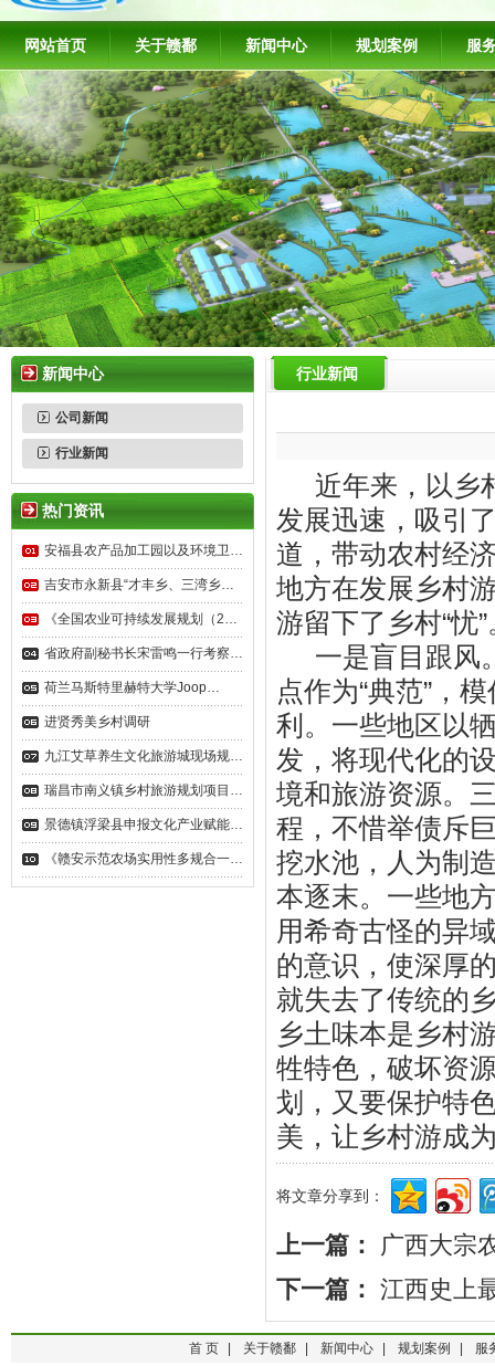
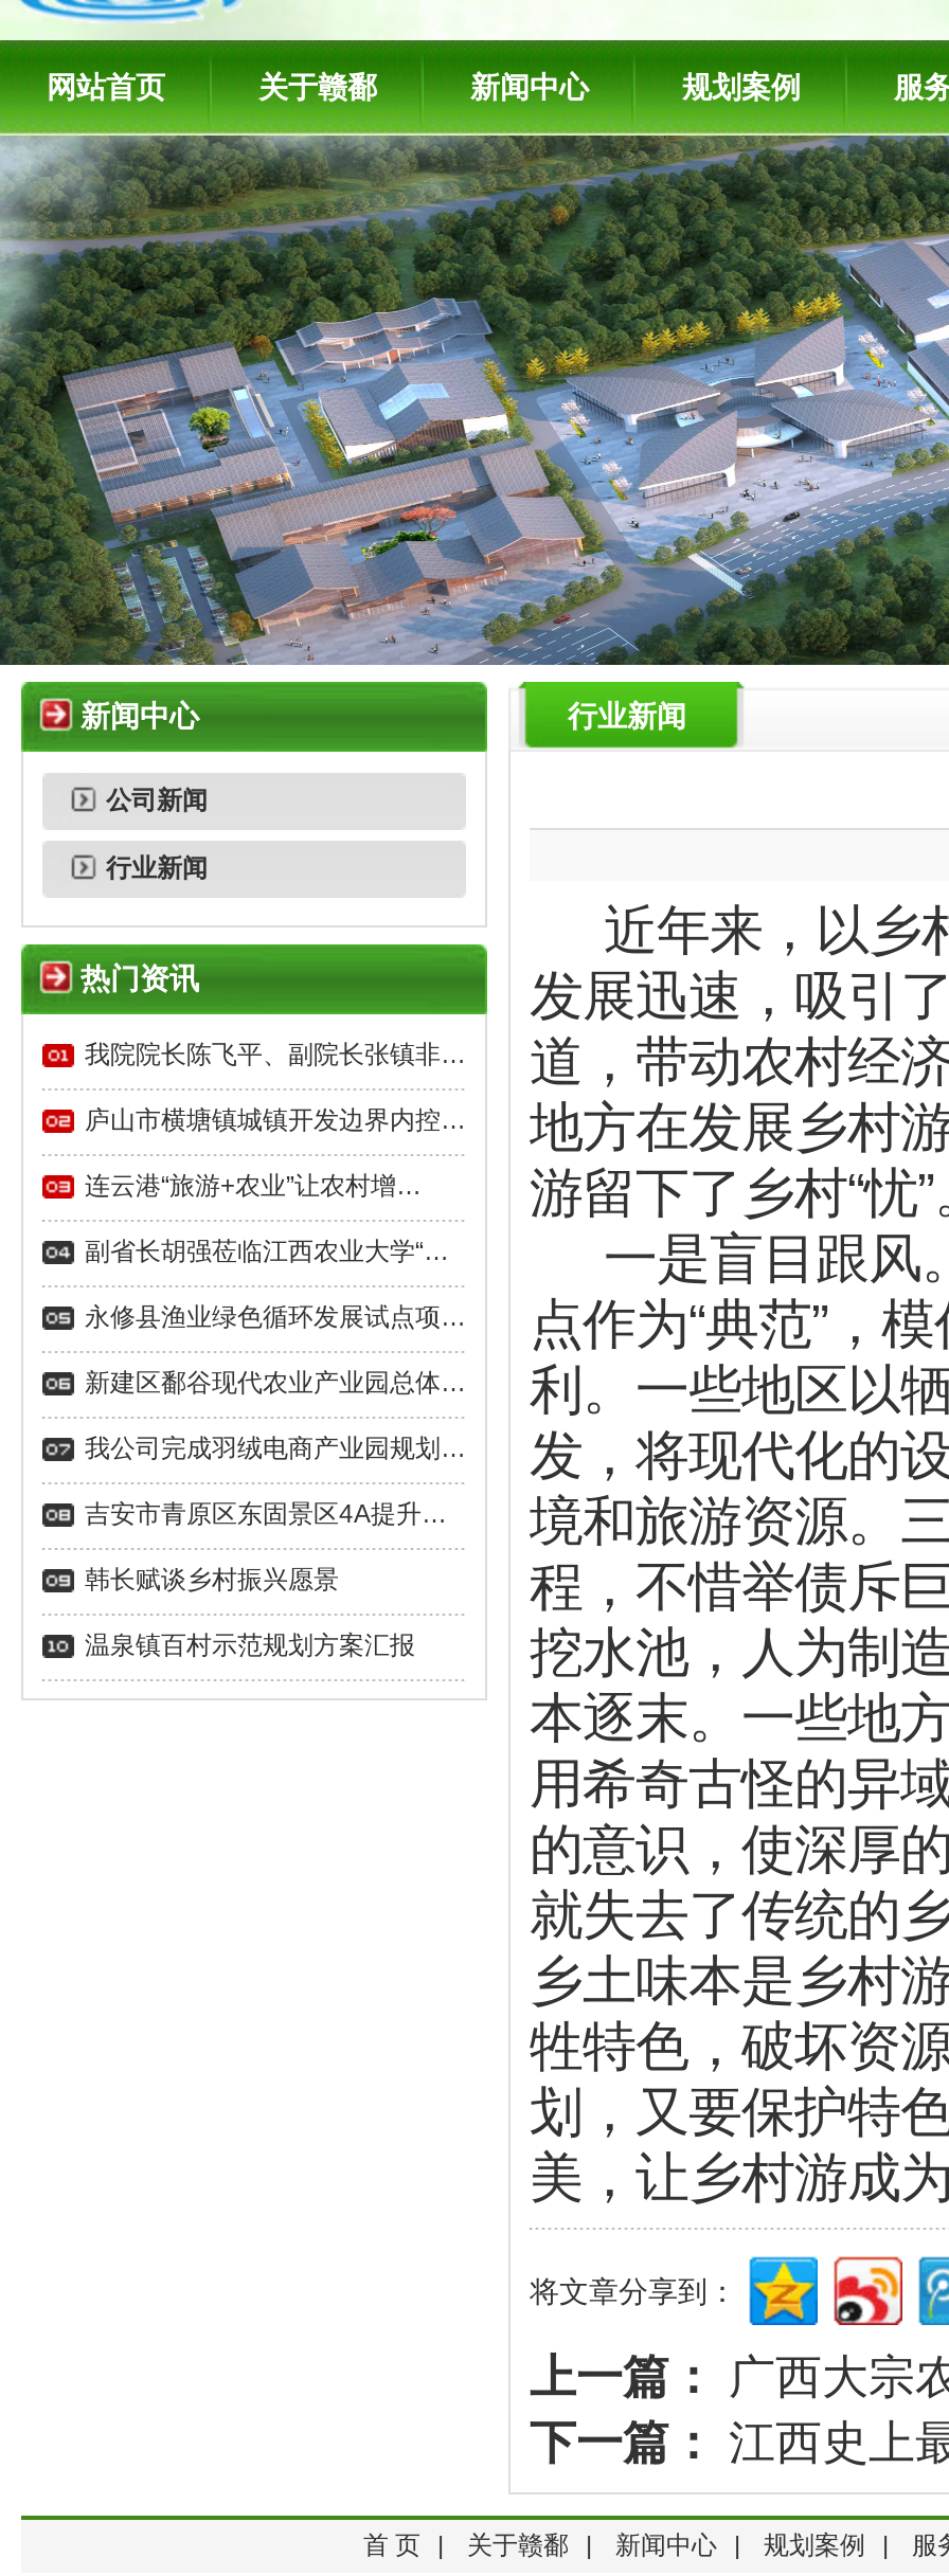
- [image]
+ [image]

- 安福县农产品加工园以及环境卫…
+ 我院院长陈飞平、副院长张镇非…

- 吉安市永新县“才丰乡、三湾乡…
+ 庐山市横塘镇城镇开发边界内控…

- 《全国农业可持续发展规划（2…
+ 连云港“旅游+农业”让农村增…

- 省政府副秘书长宋雷鸣一行考察…
+ 副省长胡强莅临江西农业大学“…

- 荷兰马斯特里赫特大学Joop…
+ 永修县渔业绿色循环发展试点项…

- 进贤秀美乡村调研
+ 新建区鄱谷现代农业产业园总体…

- 九江艾草养生文化旅游城现场规…
+ 我公司完成羽绒电商产业园规划…

- 瑞昌市南义镇乡村旅游规划项目…
+ 吉安市青原区东固景区4A提升…

- 景德镇浮梁县申报文化产业赋能…
+ 韩长赋谈乡村振兴愿景

- 《赣安示范农场实用性多规合一…
+ 温泉镇百村示范规划方案汇报
